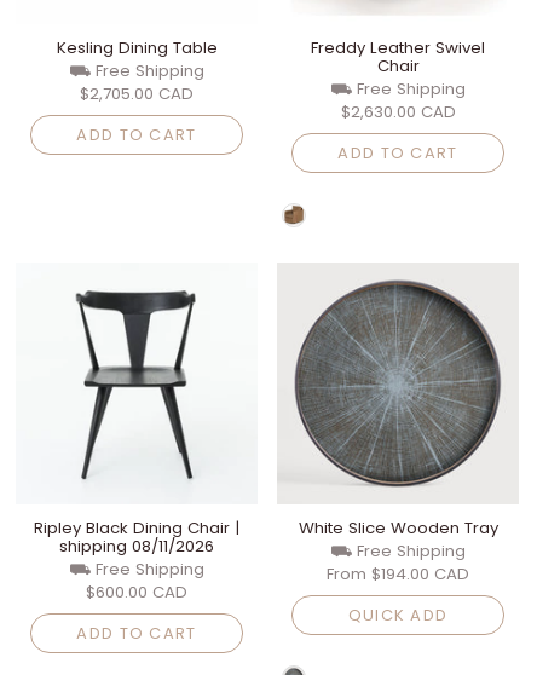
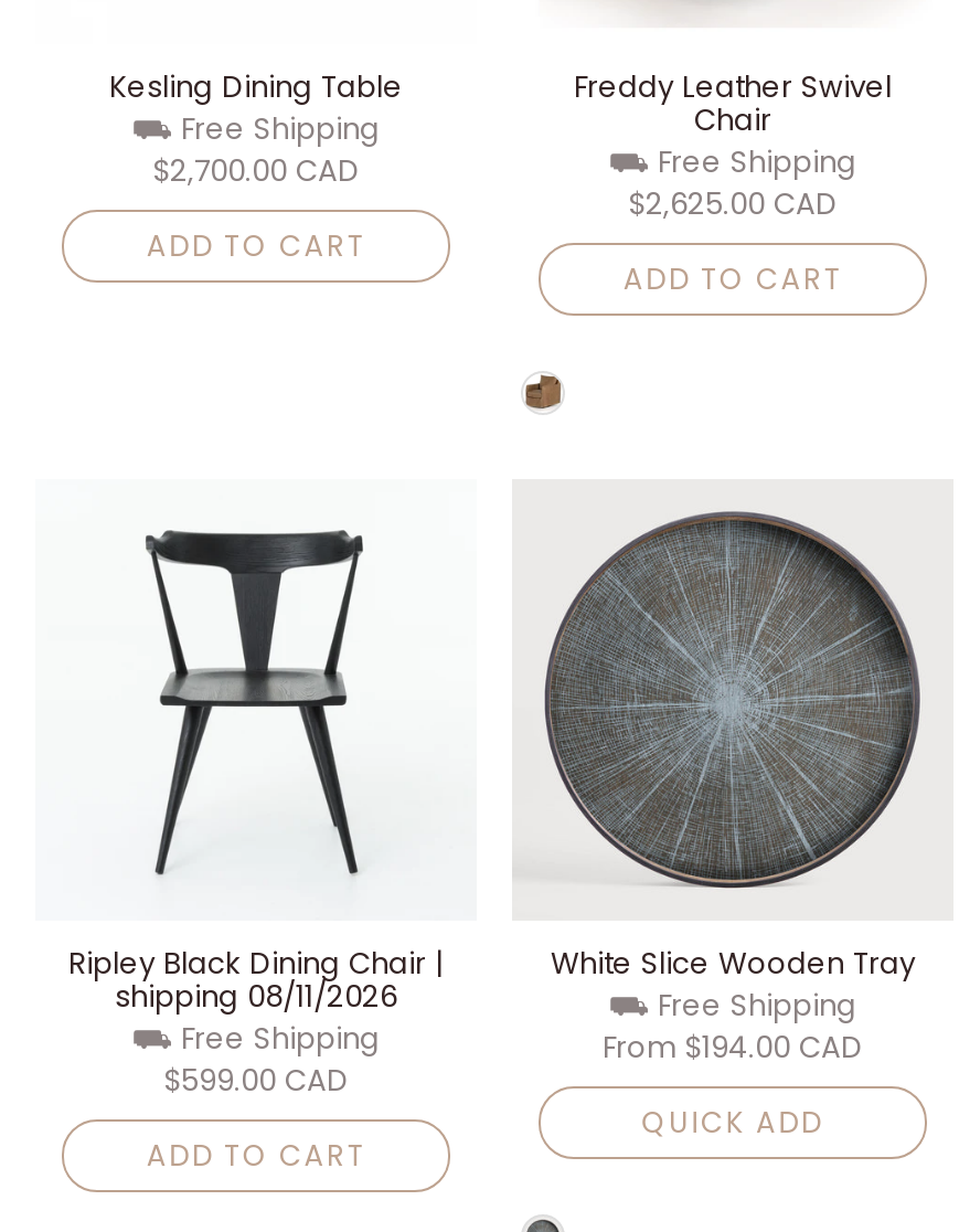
- $2,705.00 CAD
+ $2,700.00 CAD

- $2,630.00 CAD
+ $2,625.00 CAD

- $600.00 CAD
+ $599.00 CAD
